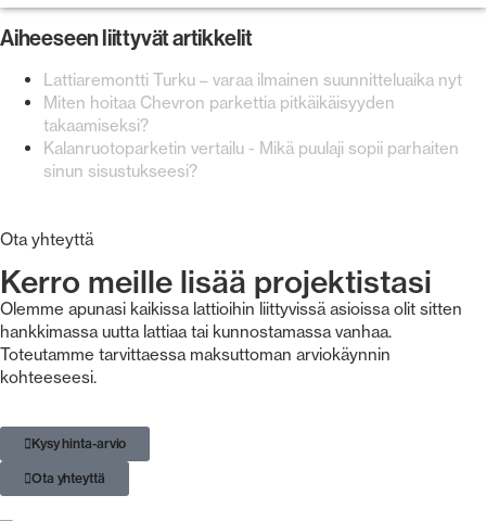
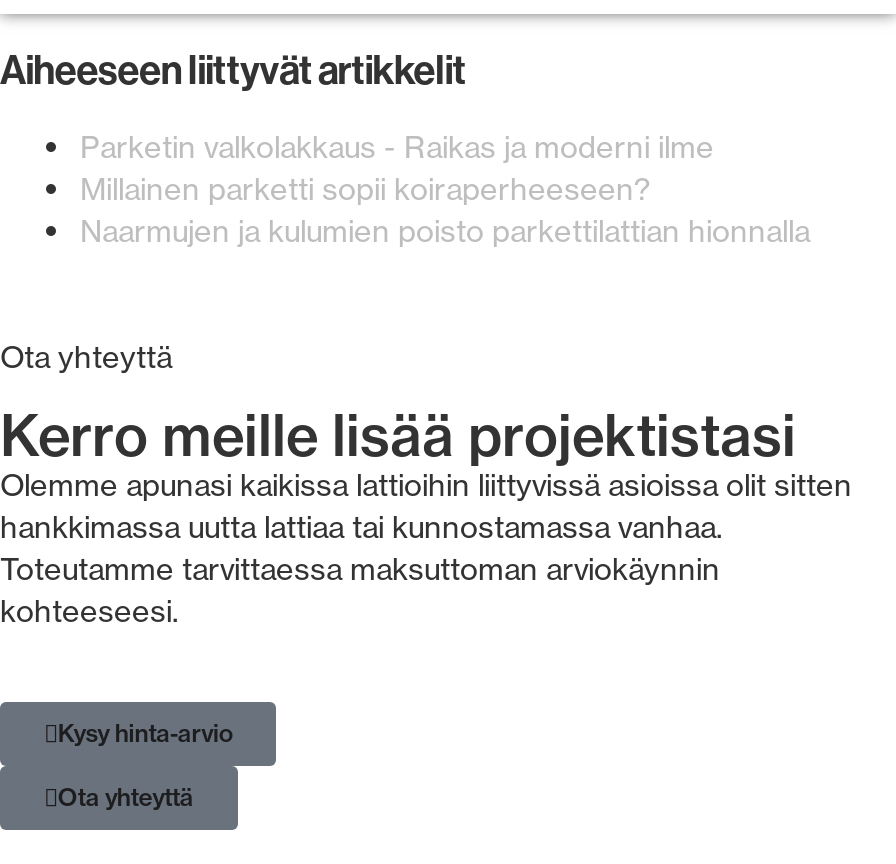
- Lattiaremontti Turku – varaa ilmainen suunnitteluaika nyt
- Miten hoitaa Chevron parkettia pitkäikäisyyden
- takaamiseksi?
- Kalanruotoparketin vertailu - Mikä puulaji sopii parhaiten
- sinun sisustukseesi?
+ Parketin valkolakkaus - Raikas ja moderni ilme
+ Millainen parketti sopii koiraperheeseen?
+ Naarmujen ja kulumien poisto parkettilattian hionnalla
